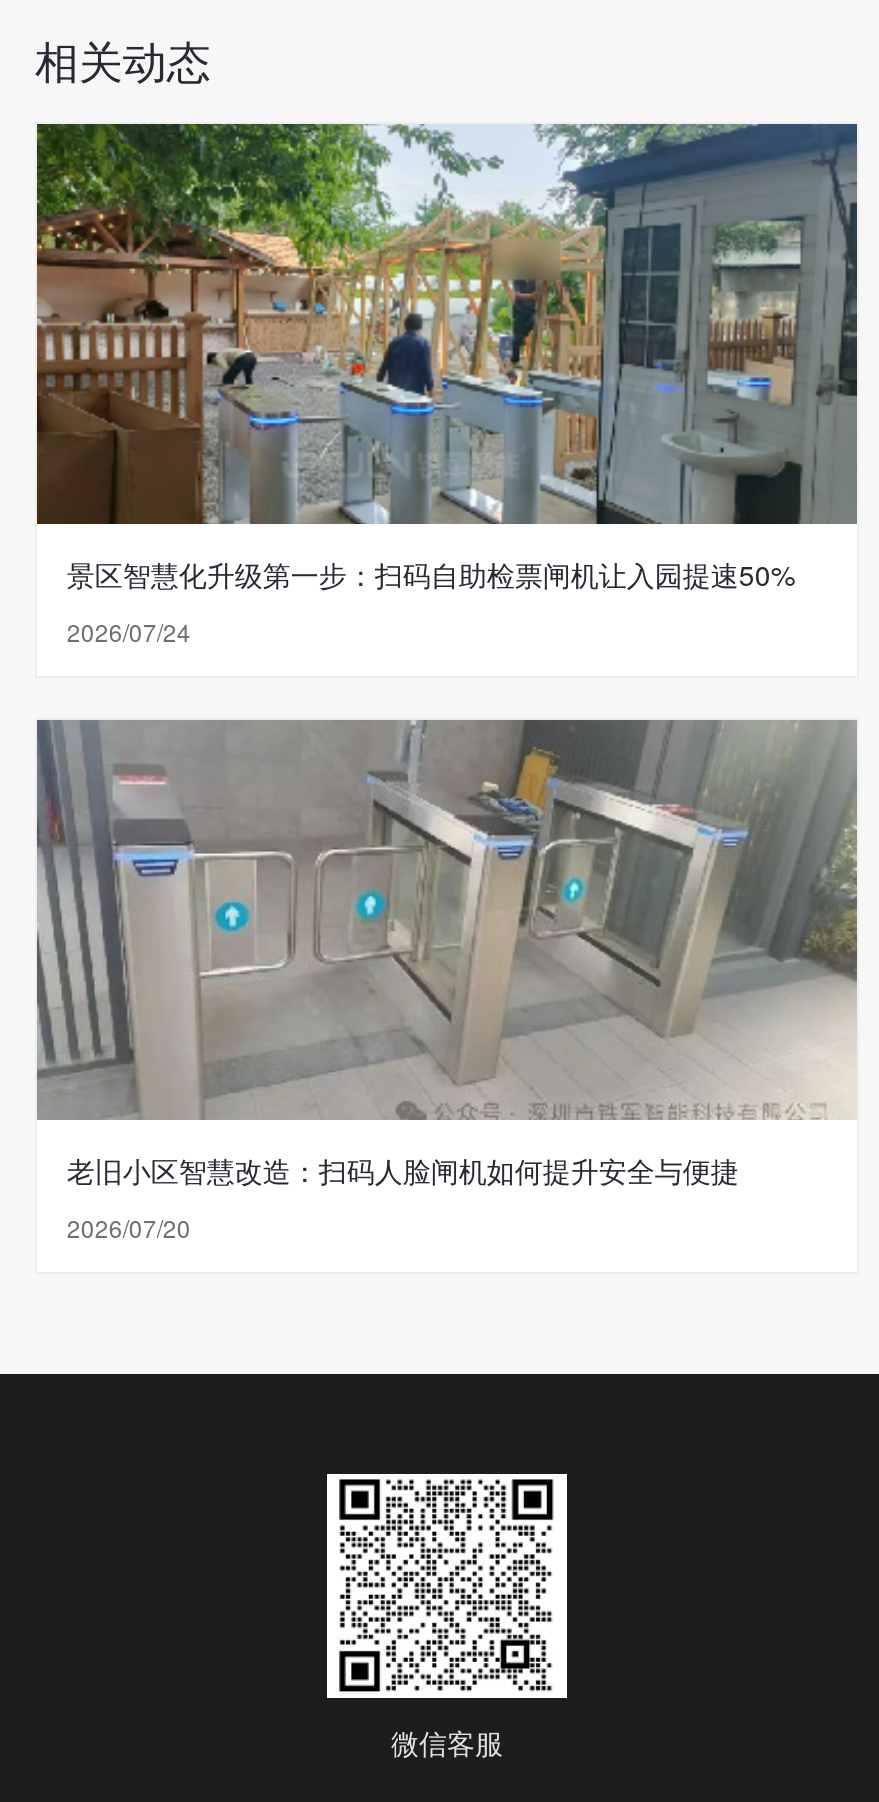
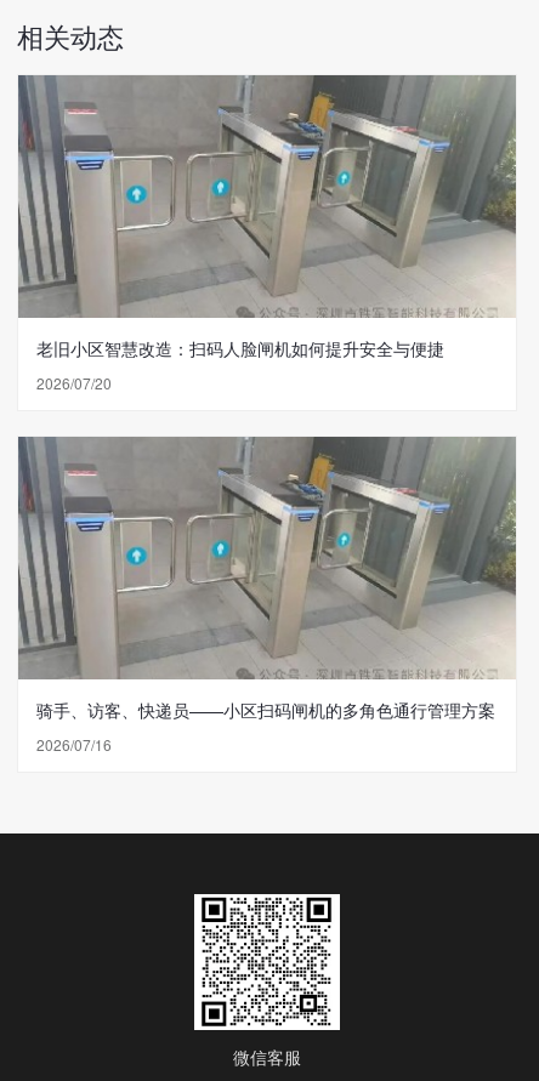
- [image]
- 景区智慧化升级第一步：扫码自助检票闸机让入园提速50%
- 2026/07/24

moved up: [image] | 老旧小区智慧改造：扫码人脸闸机如何提升安全与便捷 | 2026/07/20

+ 骑手、访客、快递员——小区扫码闸机的多角色通行管理方案
+ 2026/07/16
